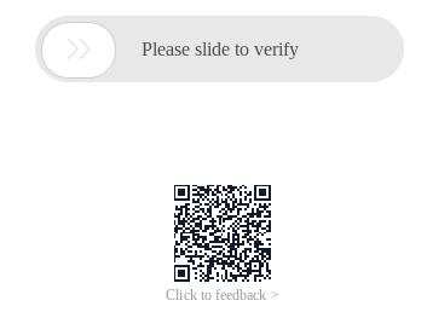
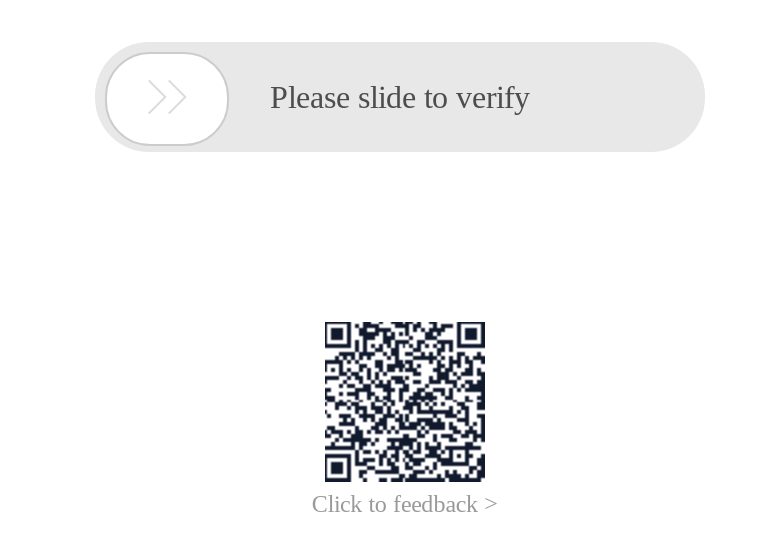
- [image]
+ [image]
